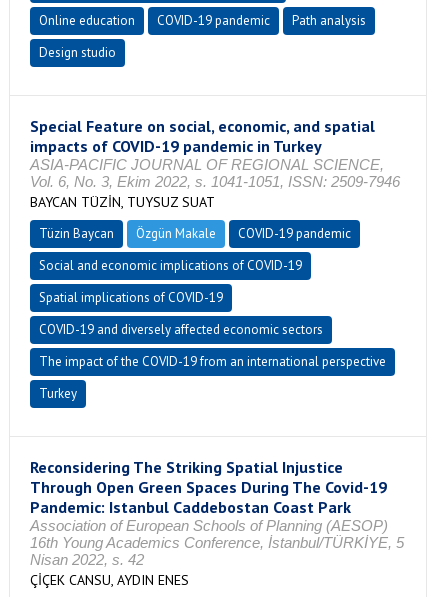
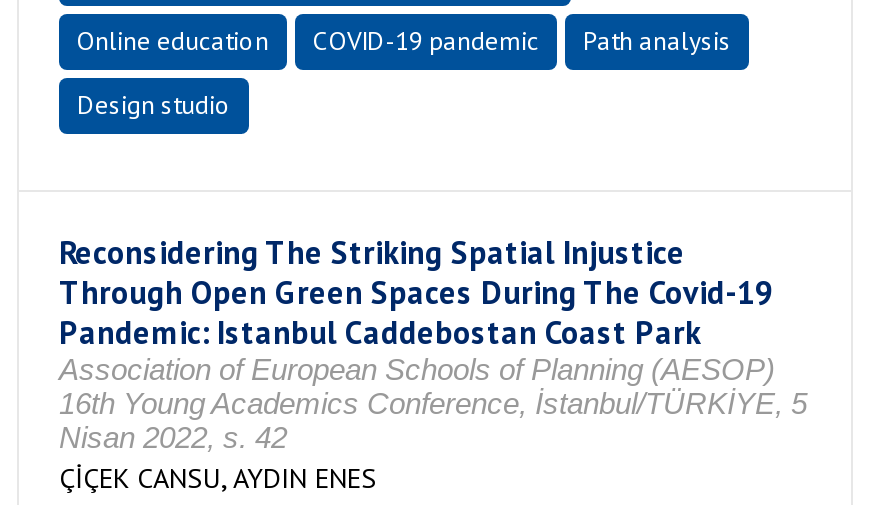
- Special Feature on social, economic, and spatial
- impacts of COVID-19 pandemic in Turkey
- ASIA-PACIFIC JOURNAL OF REGIONAL SCIENCE,
- Vol. 6, No. 3, Ekim 2022, s. 1041-1051, ISSN: 2509-7946
- BAYCAN TÜZİN, TUYSUZ SUAT
- Tüzin Baycan
- Özgün Makale
- COVID-19 pandemic
- Social and economic implications of COVID-19
- Spatial implications of COVID-19
- COVID-19 and diversely affected economic sectors
- The impact of the COVID-19 from an international perspective
- Turkey
